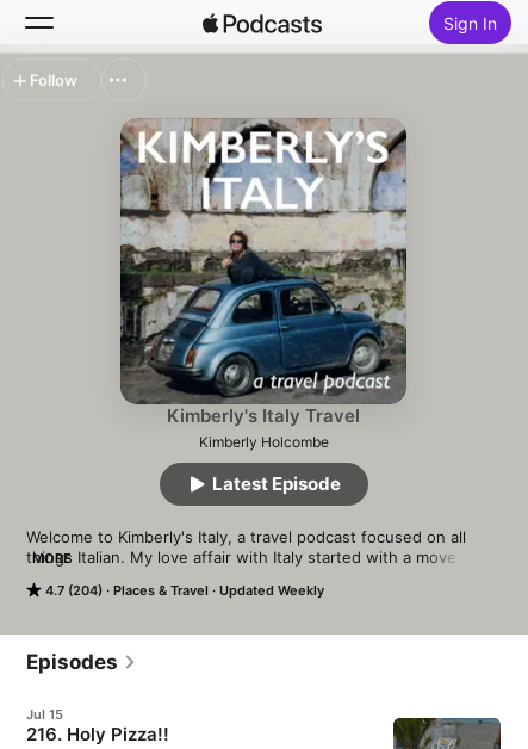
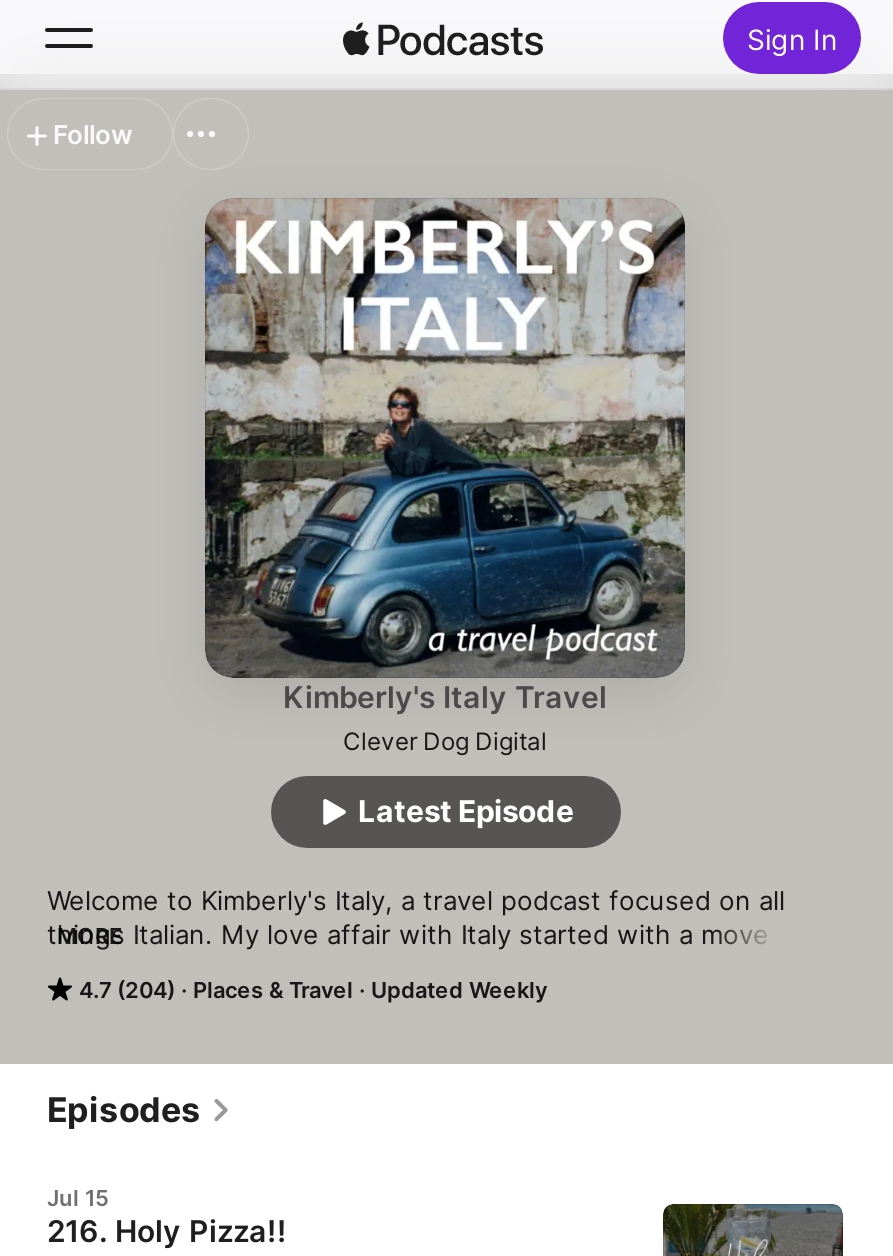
- Kimberly Holcombe
+ Clever Dog Digital
